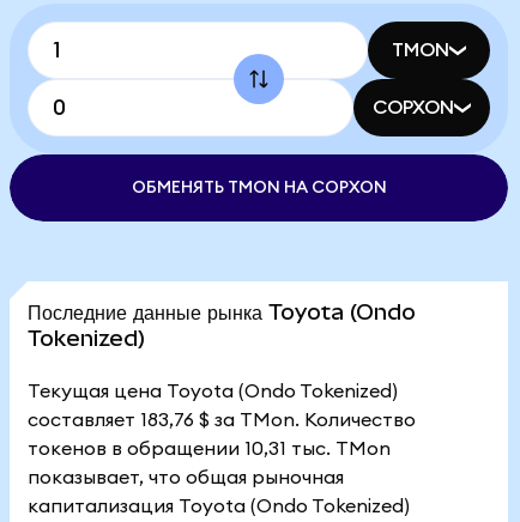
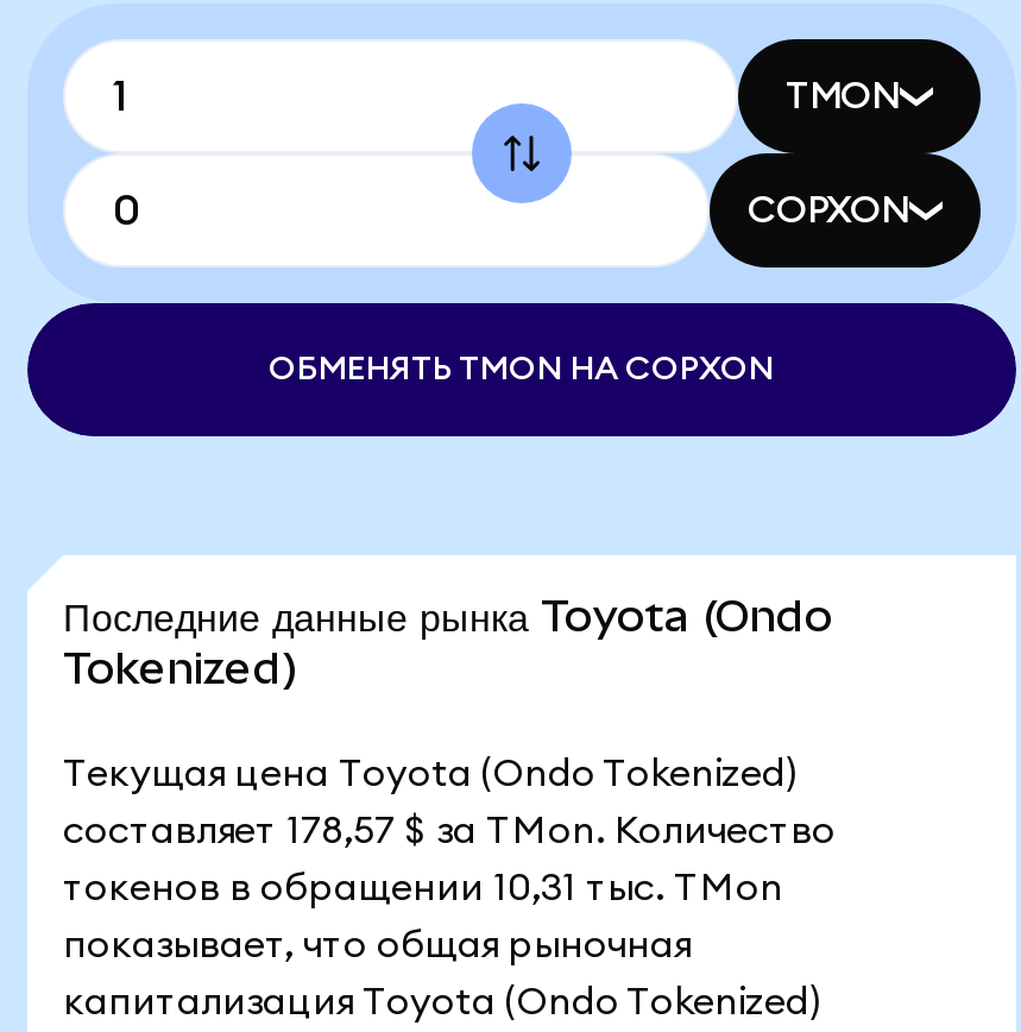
- составляет 183,76 $ за TMon. Количество
+ составляет 178,57 $ за TMon. Количество
